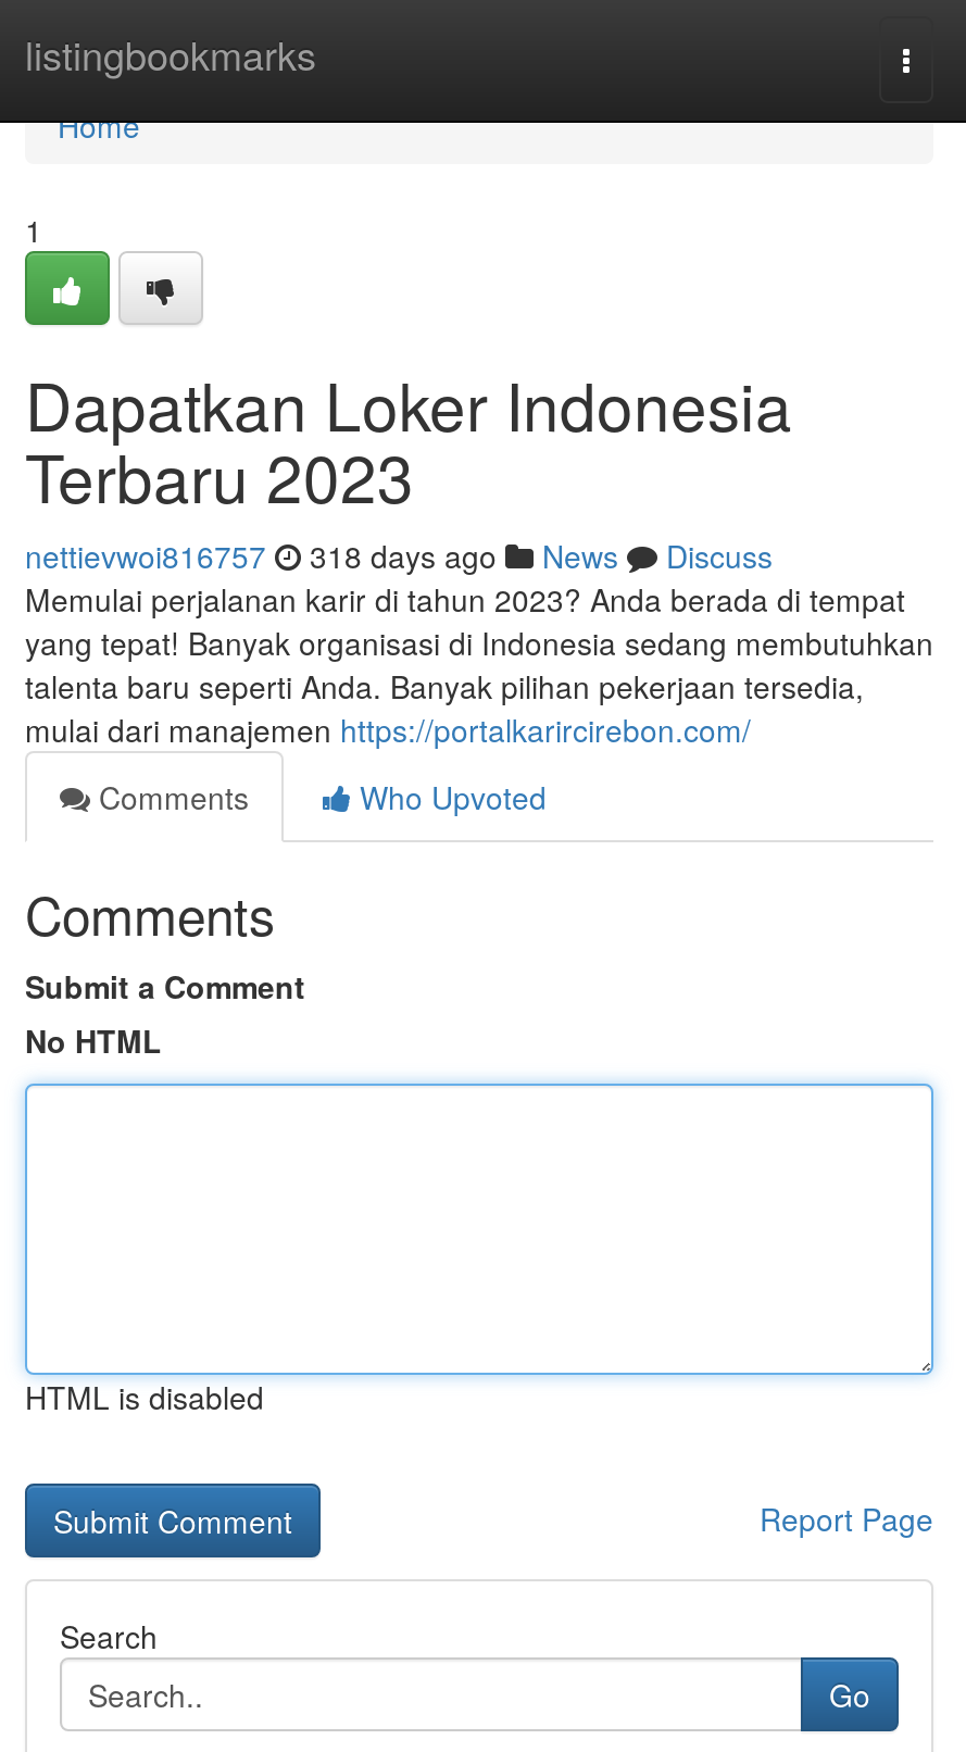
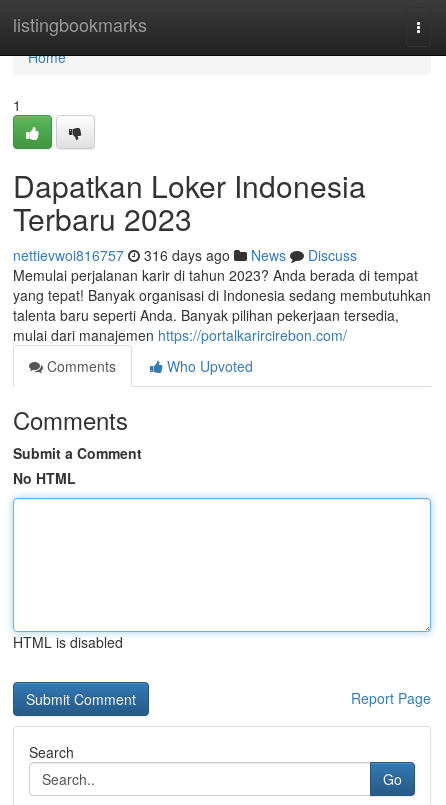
- nettievwoi816757 318 days ago News Discuss
+ nettievwoi816757 316 days ago News Discuss
